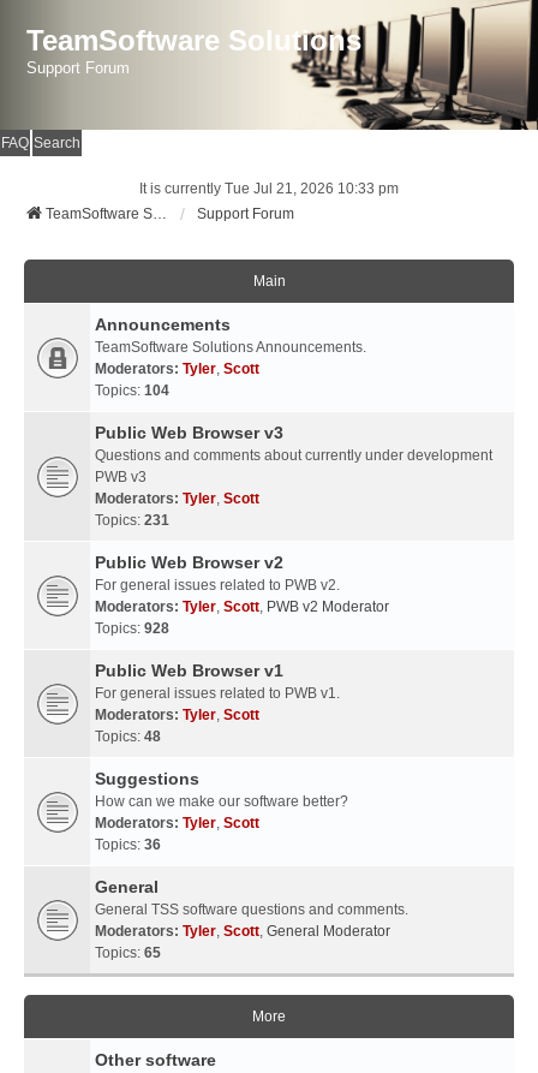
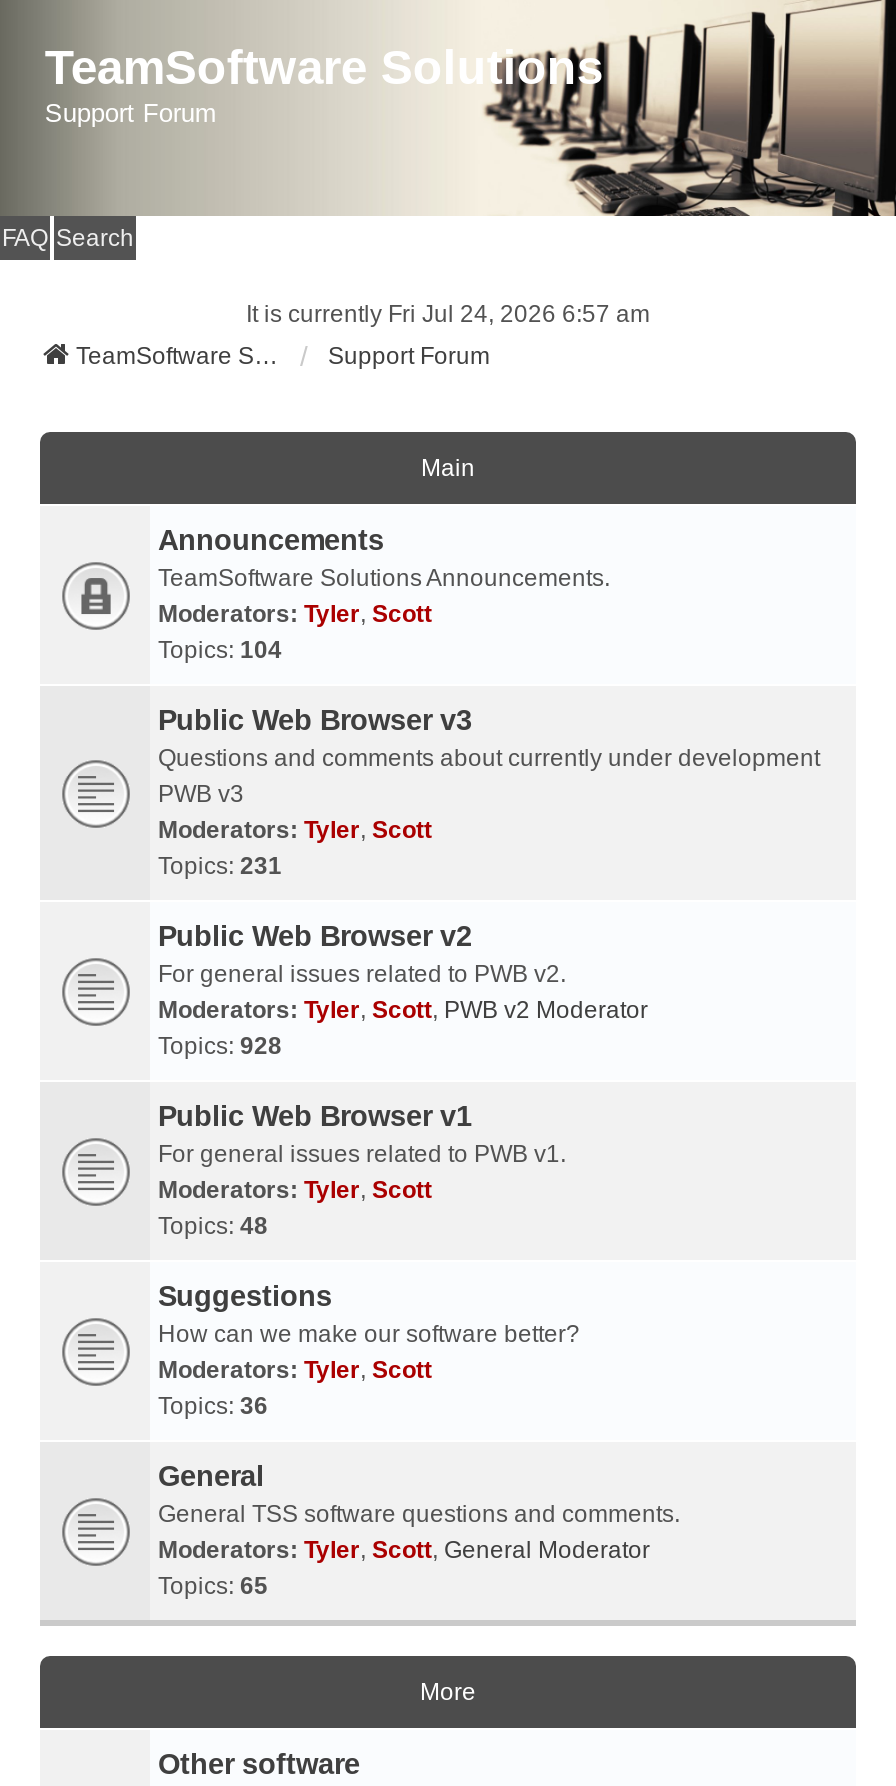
- It is currently Tue Jul 21, 2026 10:33 pm
+ It is currently Fri Jul 24, 2026 6:57 am
